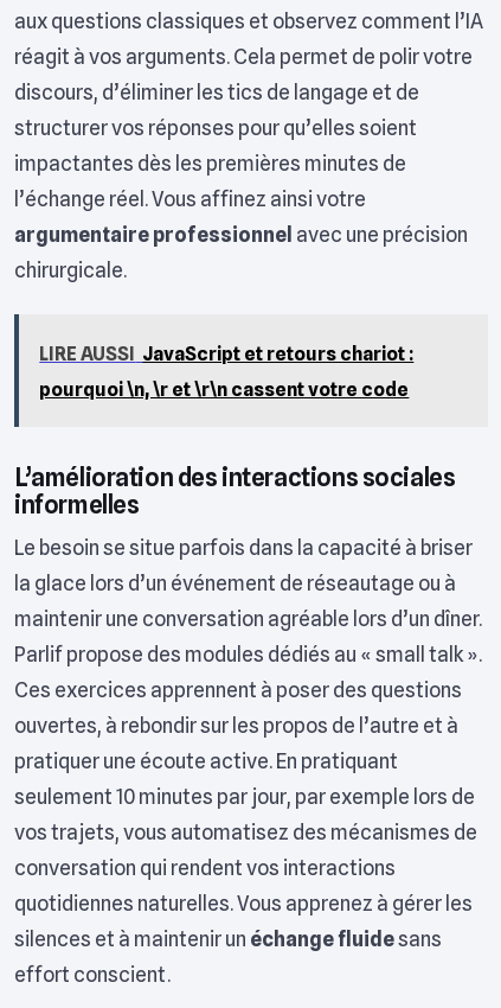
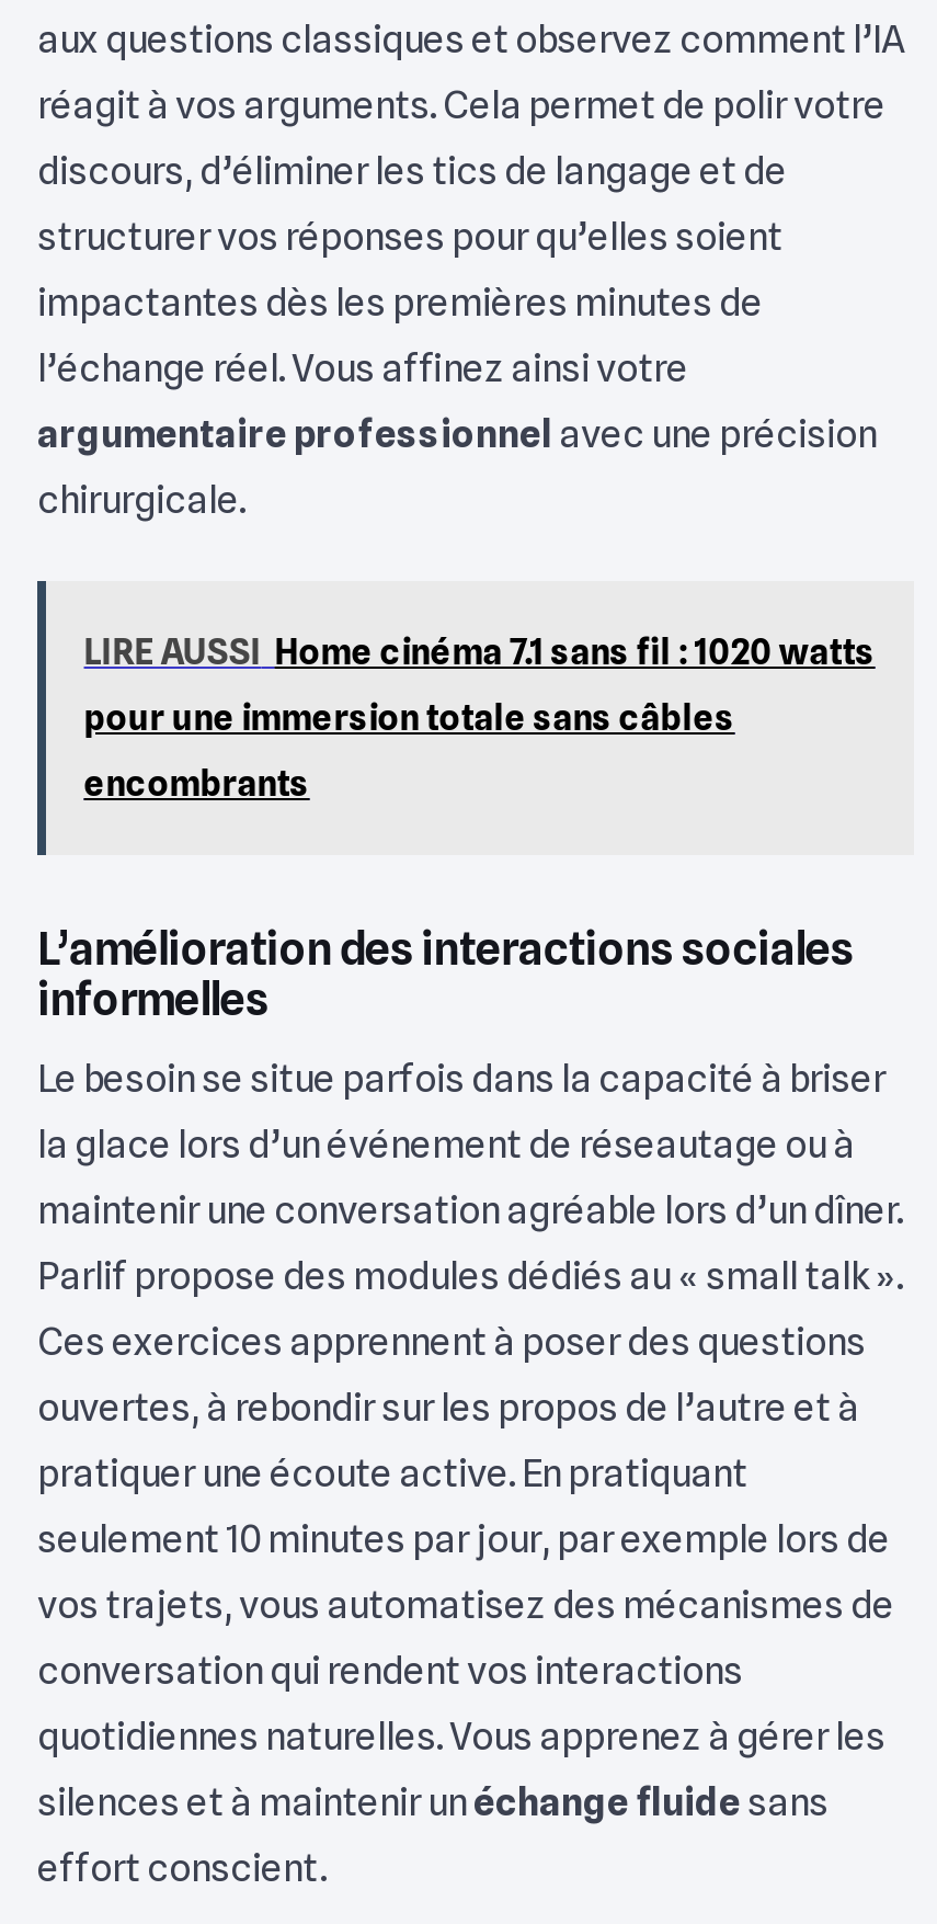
- LIRE AUSSI JavaScript et retours chariot :
- pourquoi \n, \r et \r\n cassent votre code
+ LIRE AUSSI Home cinéma 7.1 sans fil : 1020 watts
+ pour une immersion totale sans câbles
+ encombrants
